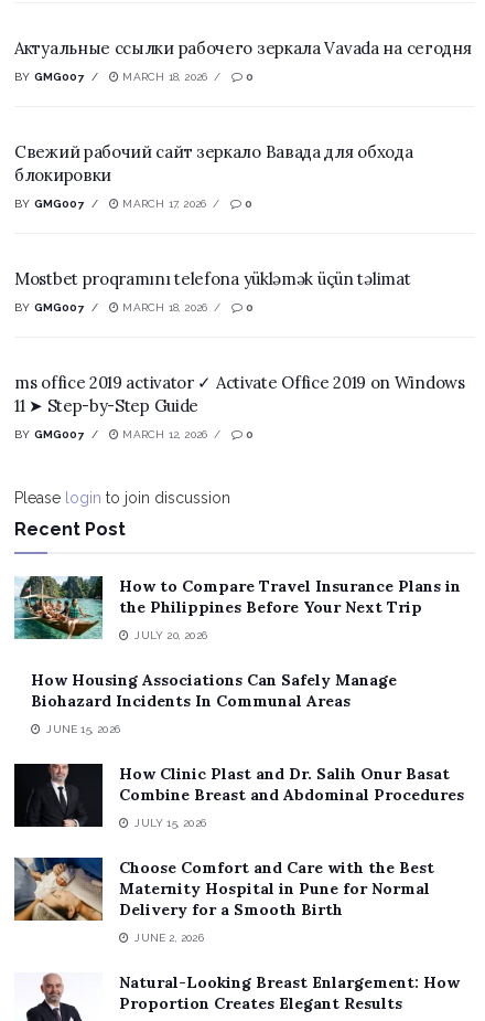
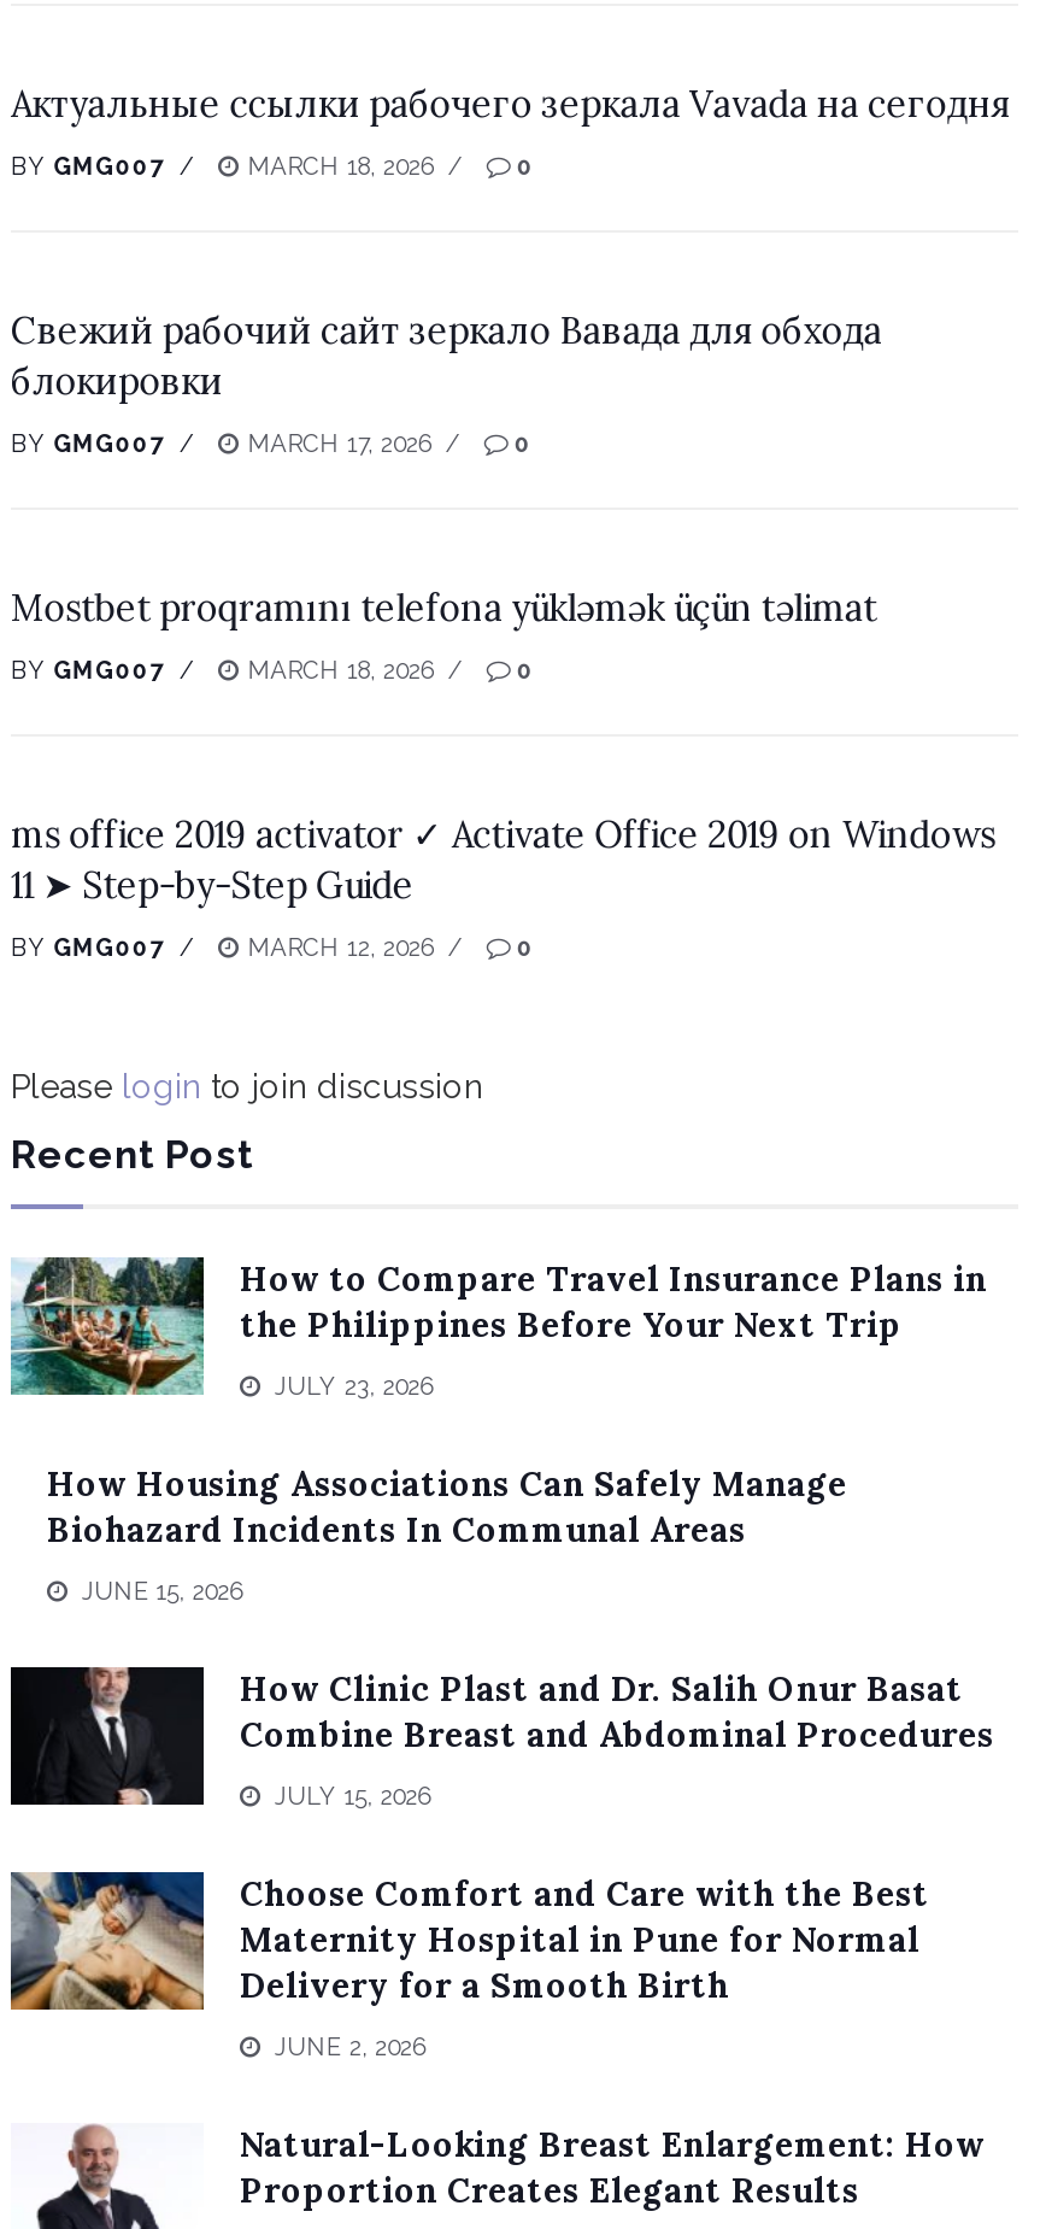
- JULY 20, 2026
+ JULY 23, 2026
